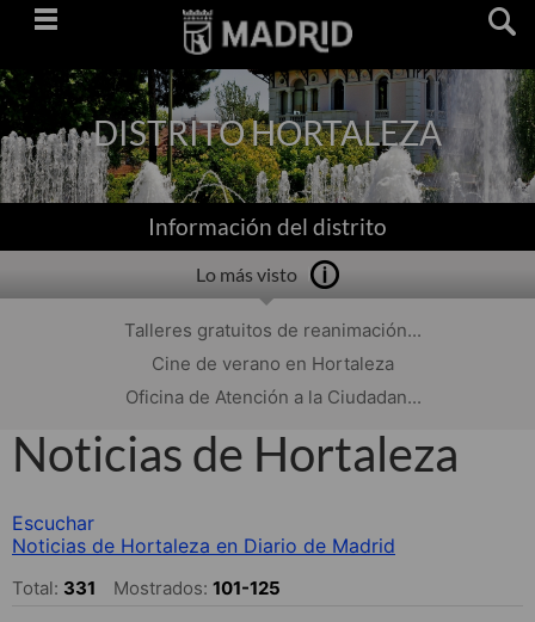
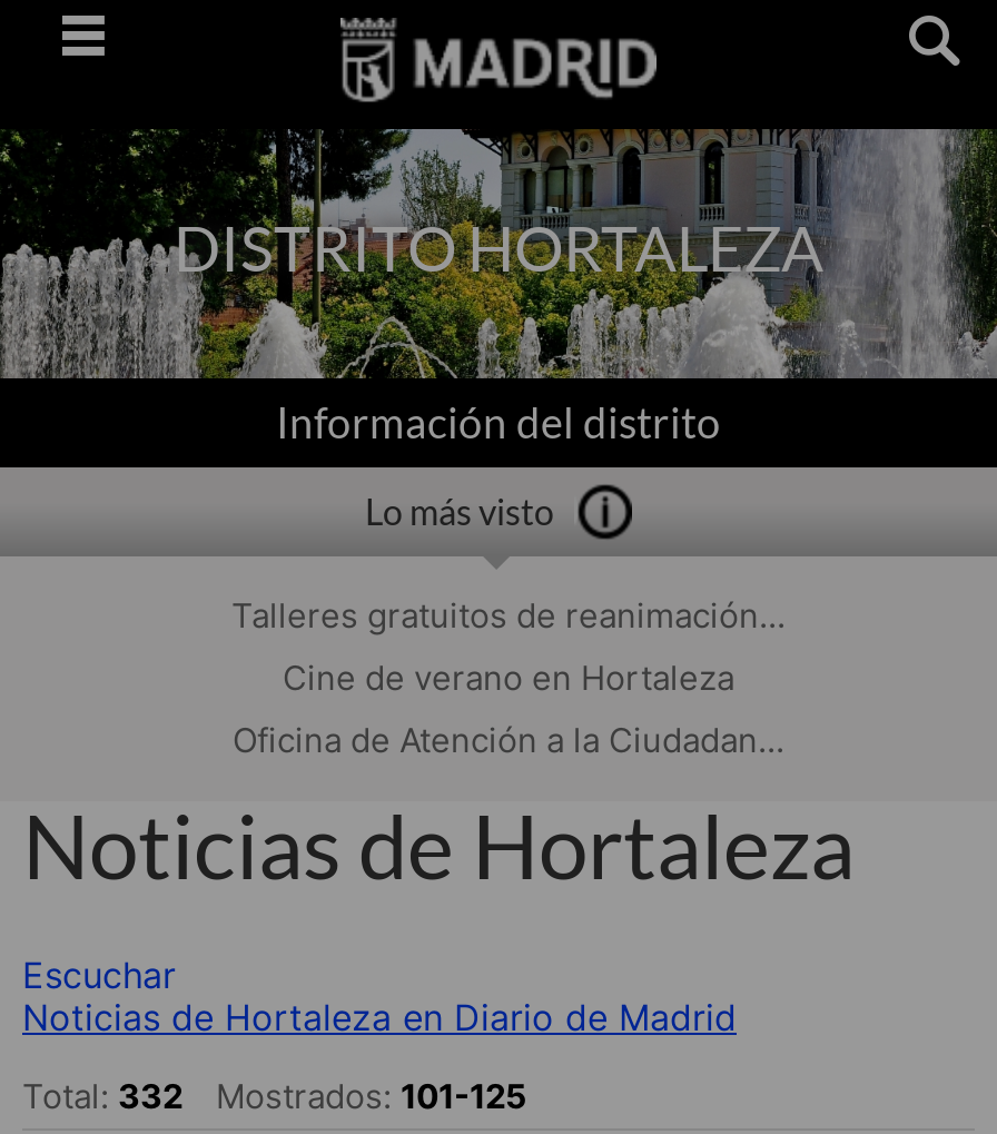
- Total: 331 Mostrados: 101-125
+ Total: 332 Mostrados: 101-125
